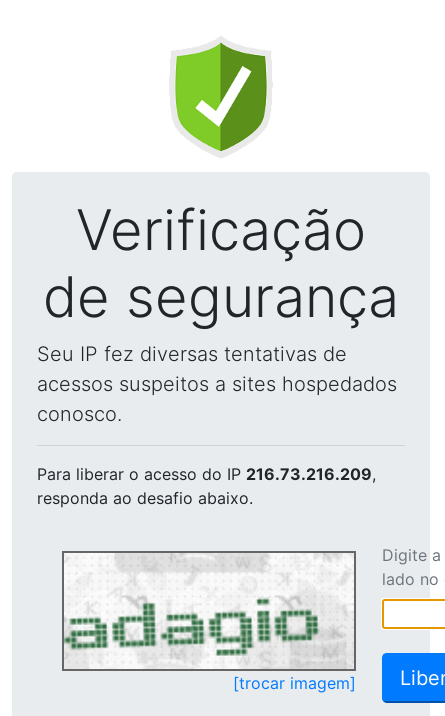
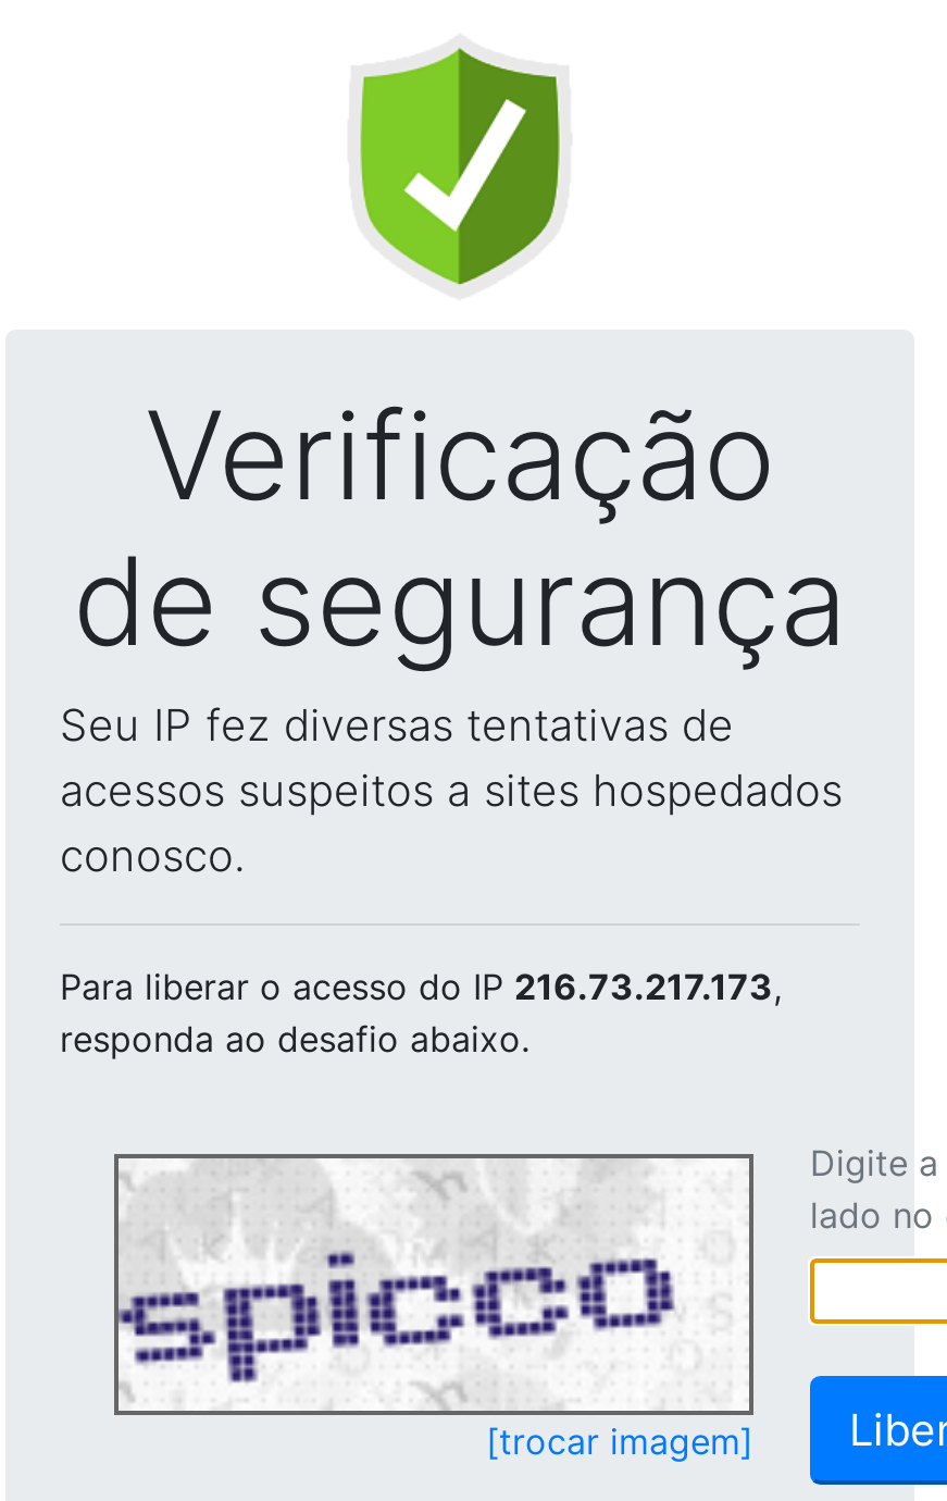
- Para liberar o acesso do IP 216.73.216.209,
+ Para liberar o acesso do IP 216.73.217.173,

- [image]
+ [image]
